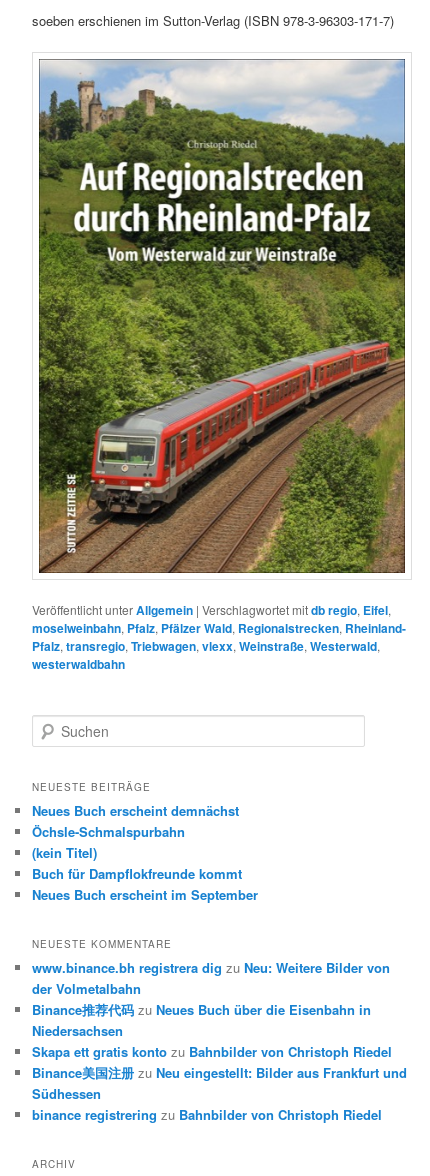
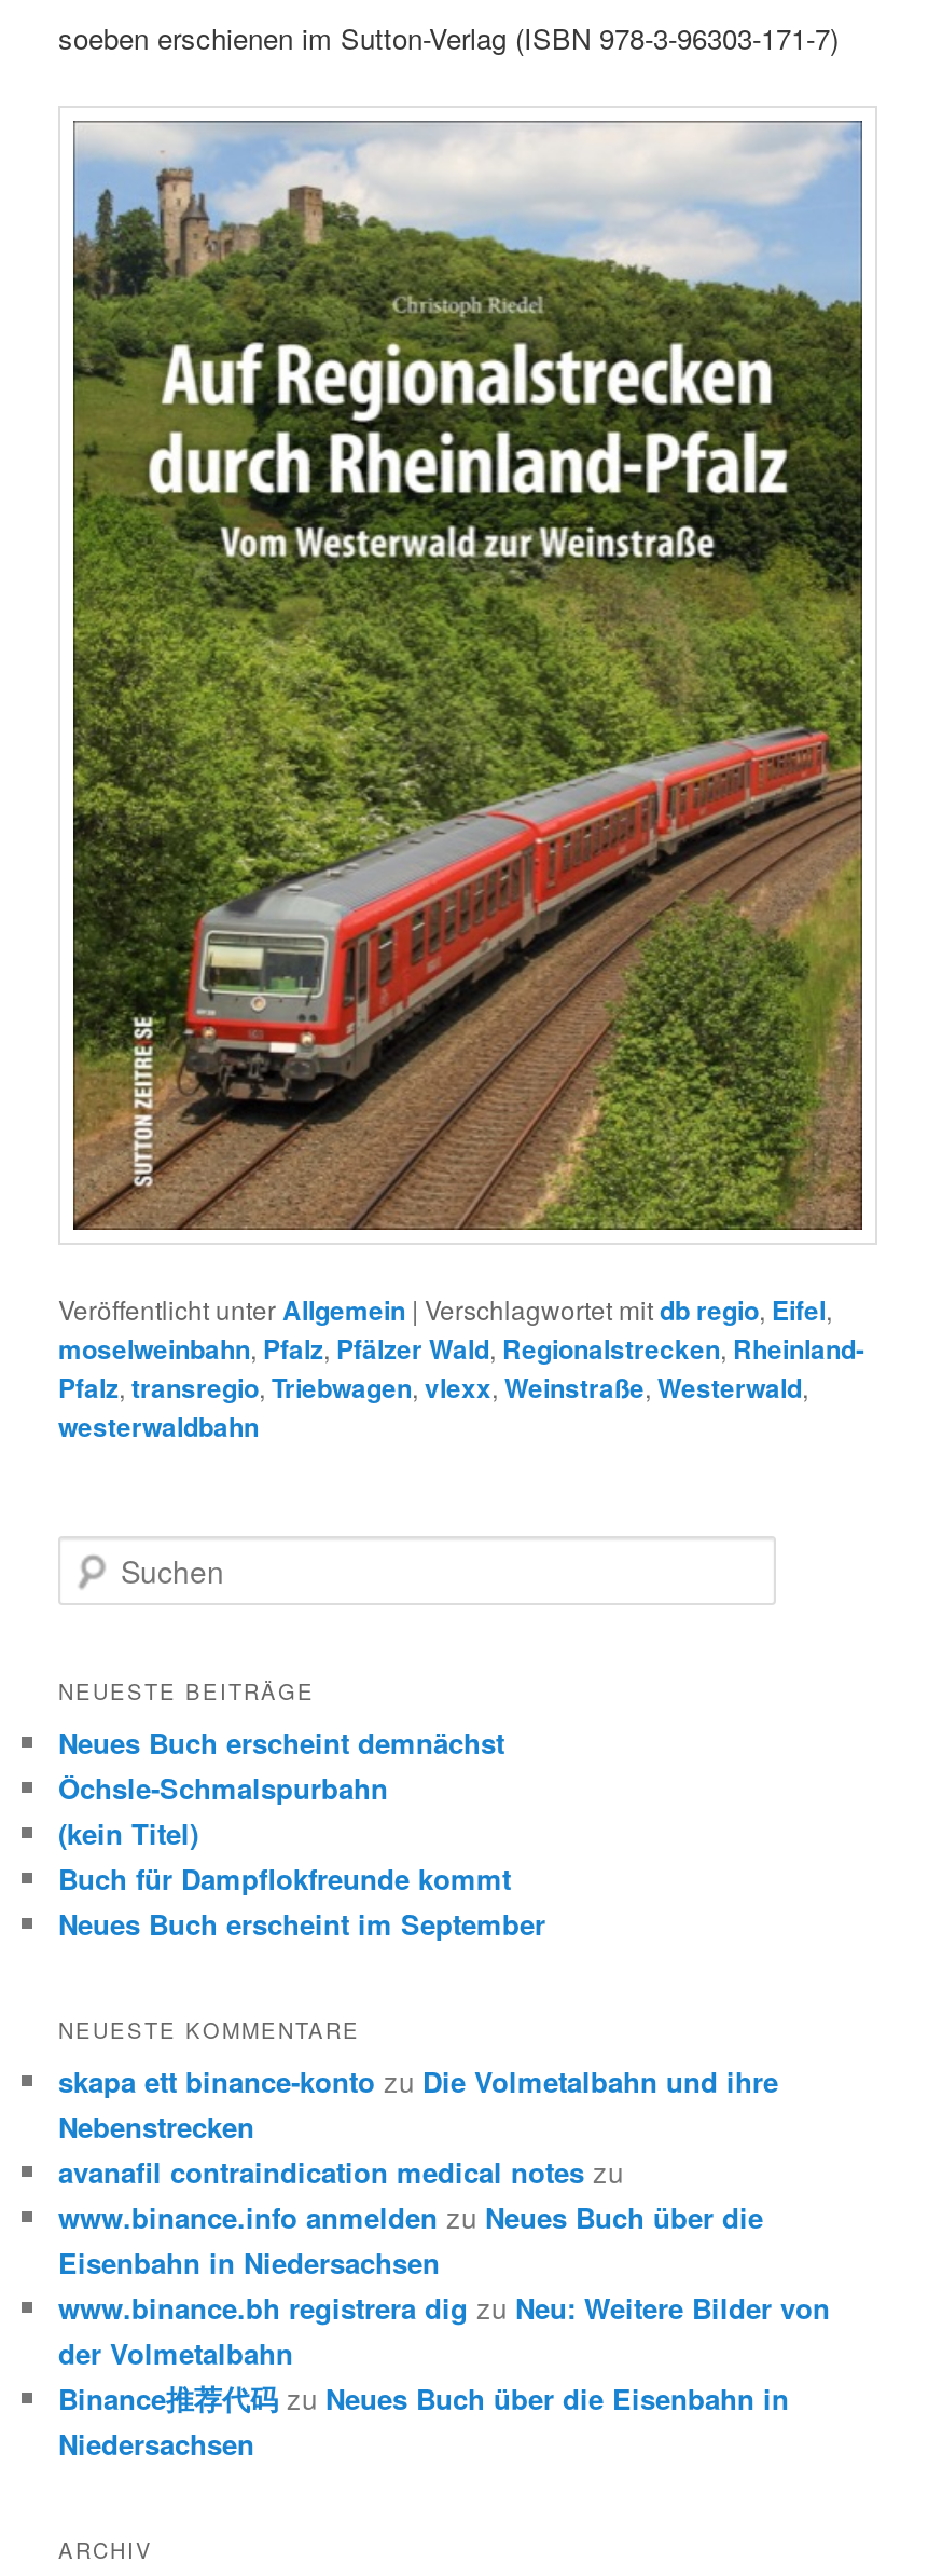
+ skapa ett binance-konto zu Die Volmetalbahn und ihre
+ Nebenstrecken
+ avanafil contraindication medical notes zu
+ www.binance.info anmelden zu Neues Buch über die
+ Eisenbahn in Niedersachsen

moved down: www.binance.bh registrera dig zu Neu: Weitere Bilder von | der Volmetalbahn | Binance推荐代码zu Neues Buch über die Eisenbahn in | Niedersachsen

- Skapa ett gratis konto zu Bahnbilder von Christoph Riedel
- Binance美国注册zu Neu eingestellt: Bilder aus Frankfurt und
- Südhessen
- binance registrering zu Bahnbilder von Christoph Riedel
